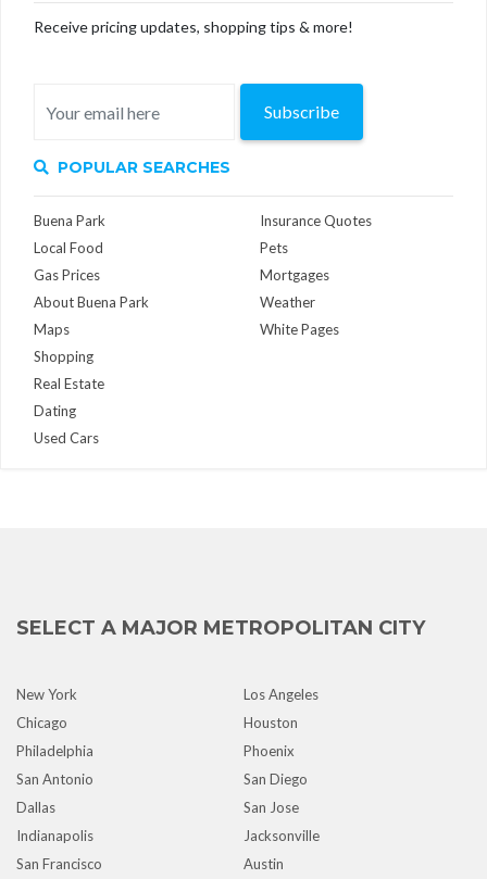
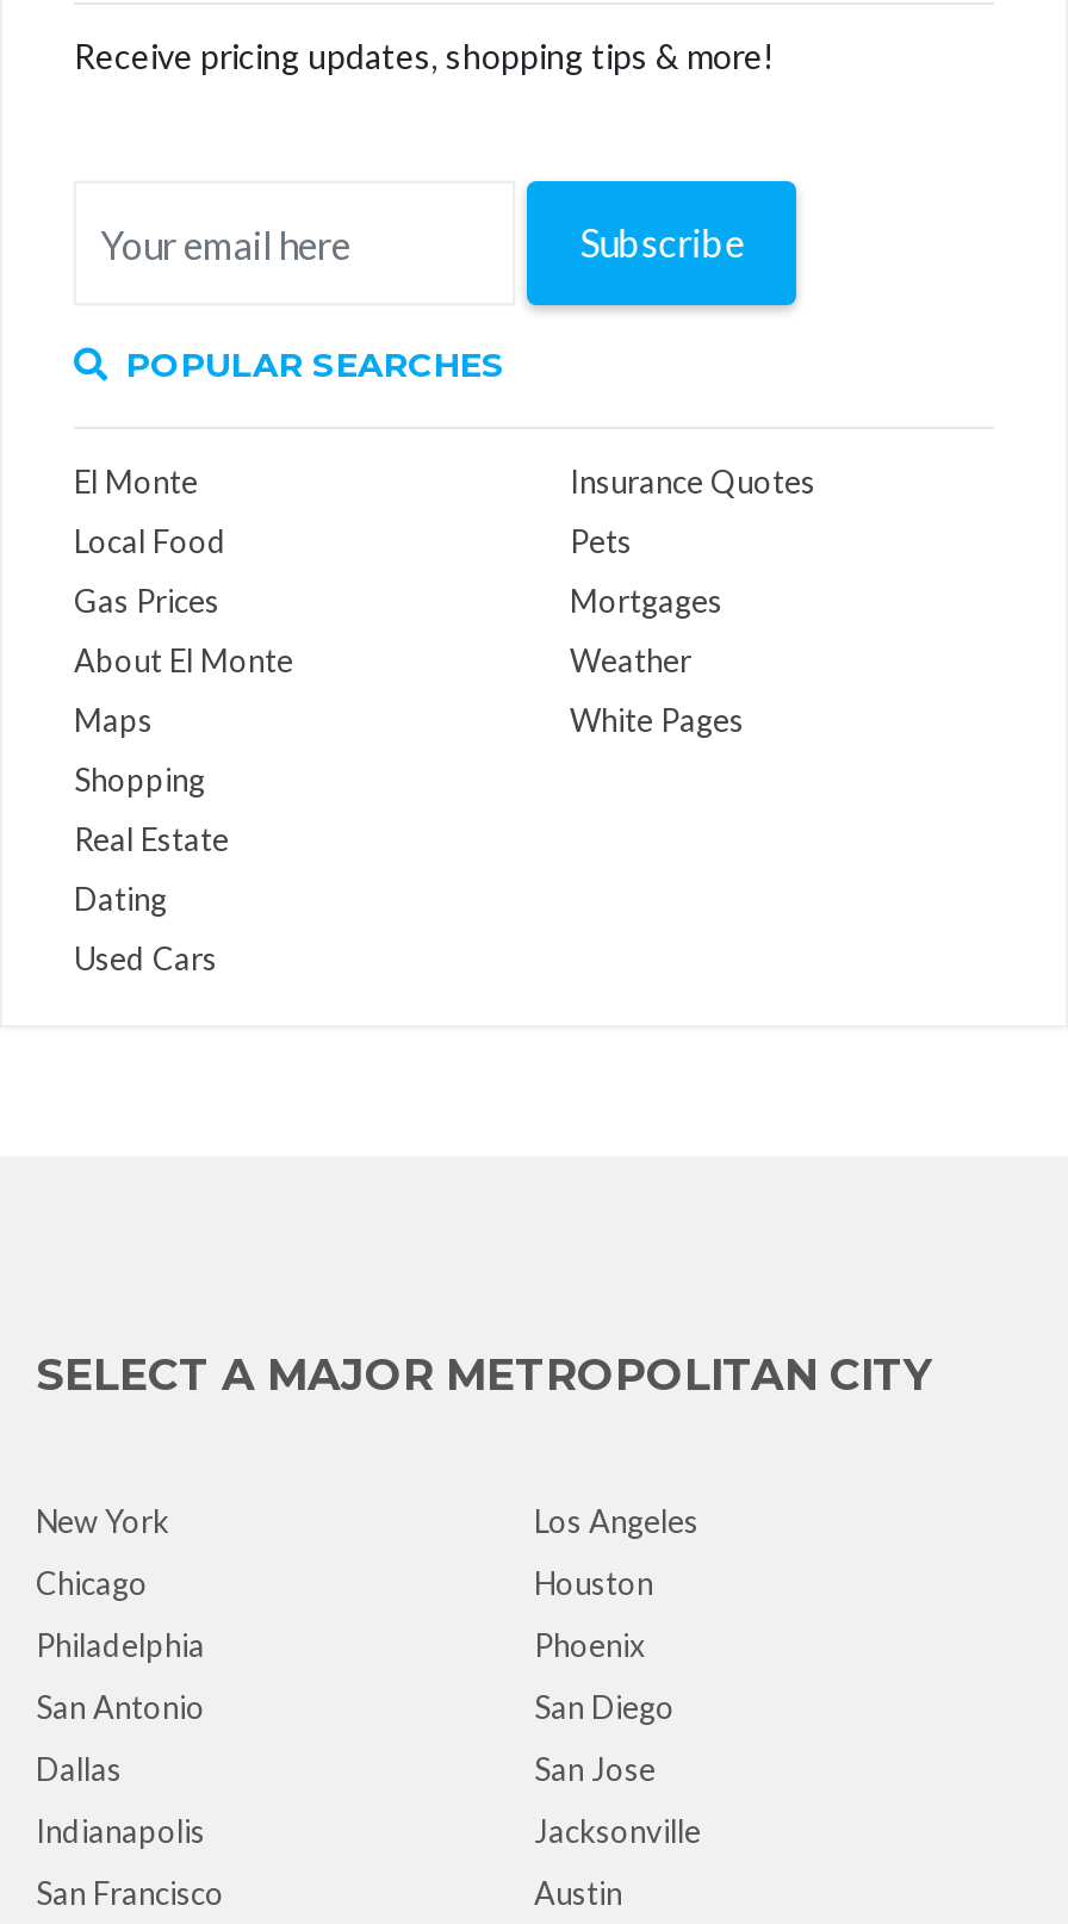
- Buena Park
+ El Monte

- About Buena Park
+ About El Monte
